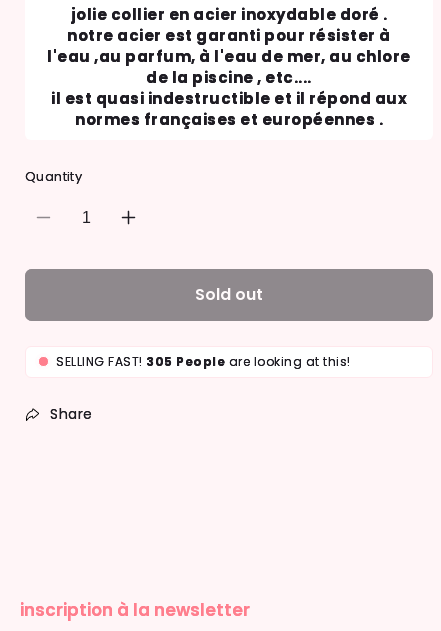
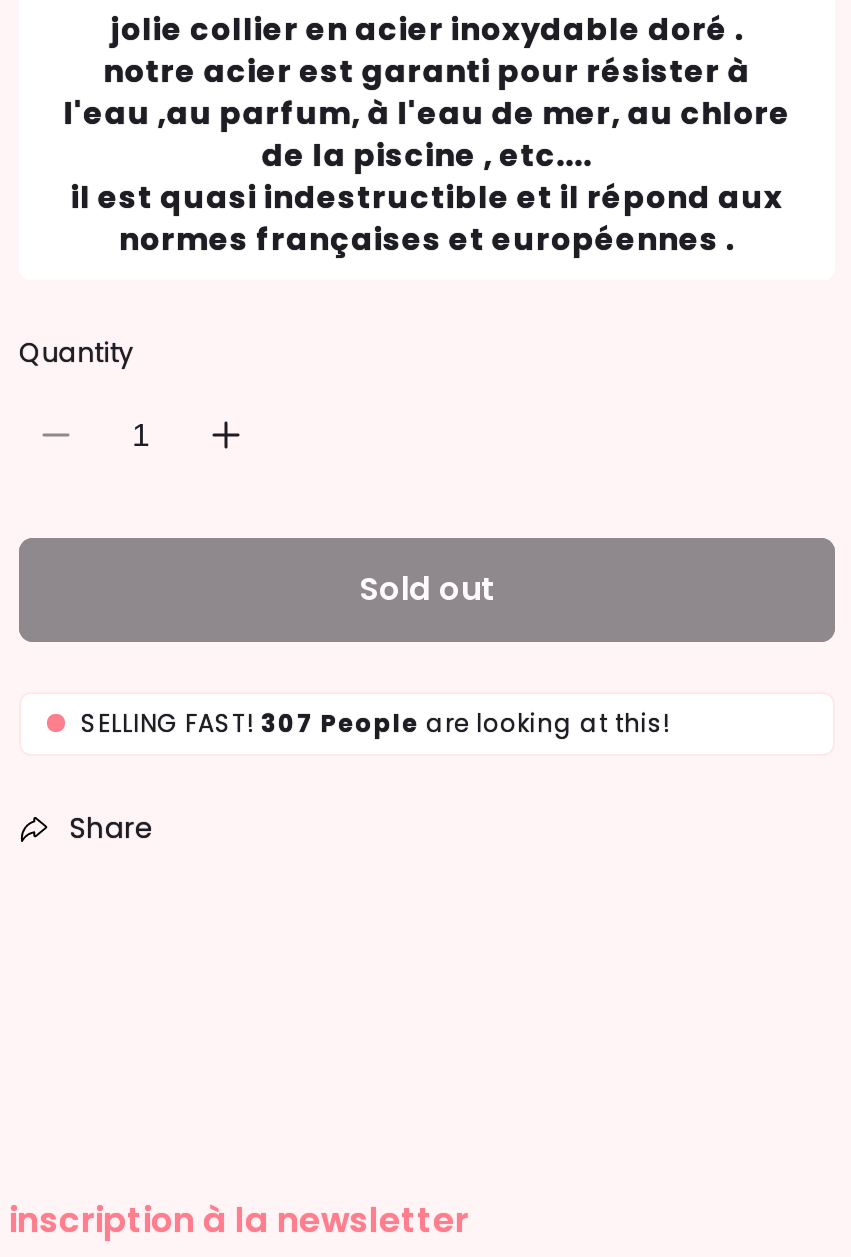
- SELLING FAST! 305 People are looking at this!
+ SELLING FAST! 307 People are looking at this!
